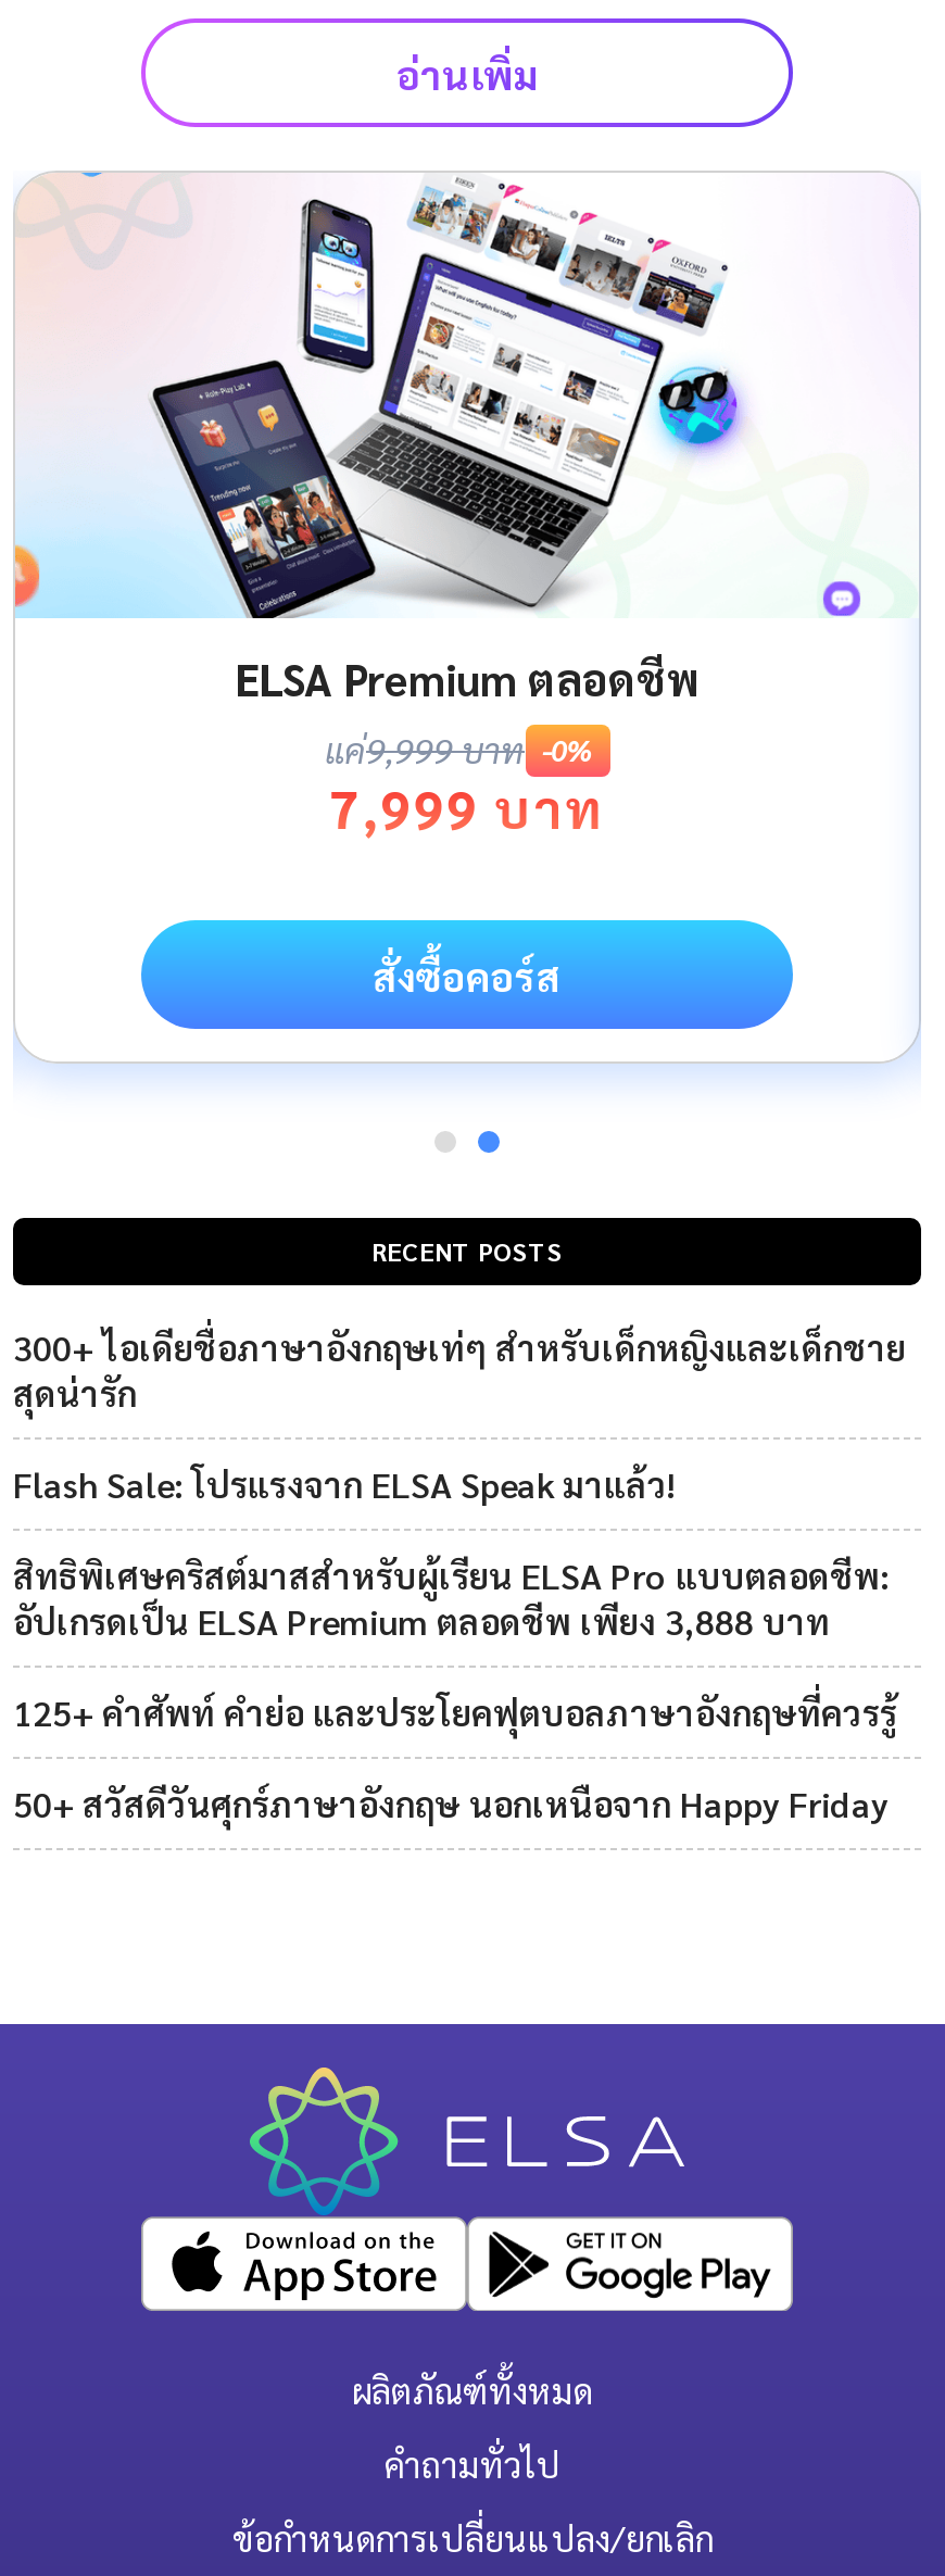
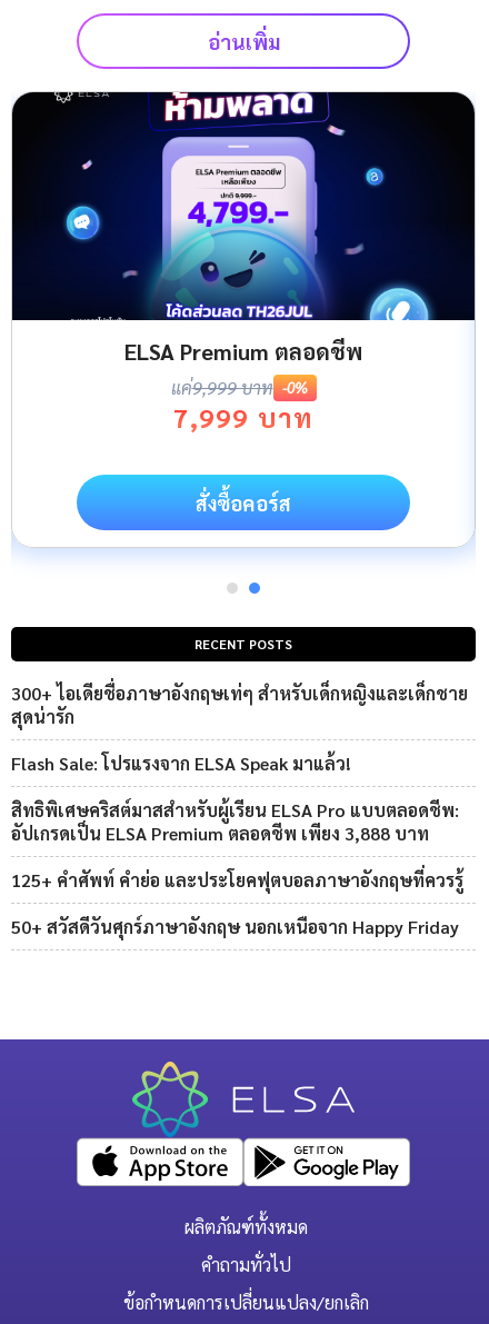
- [image]
+ [image]
